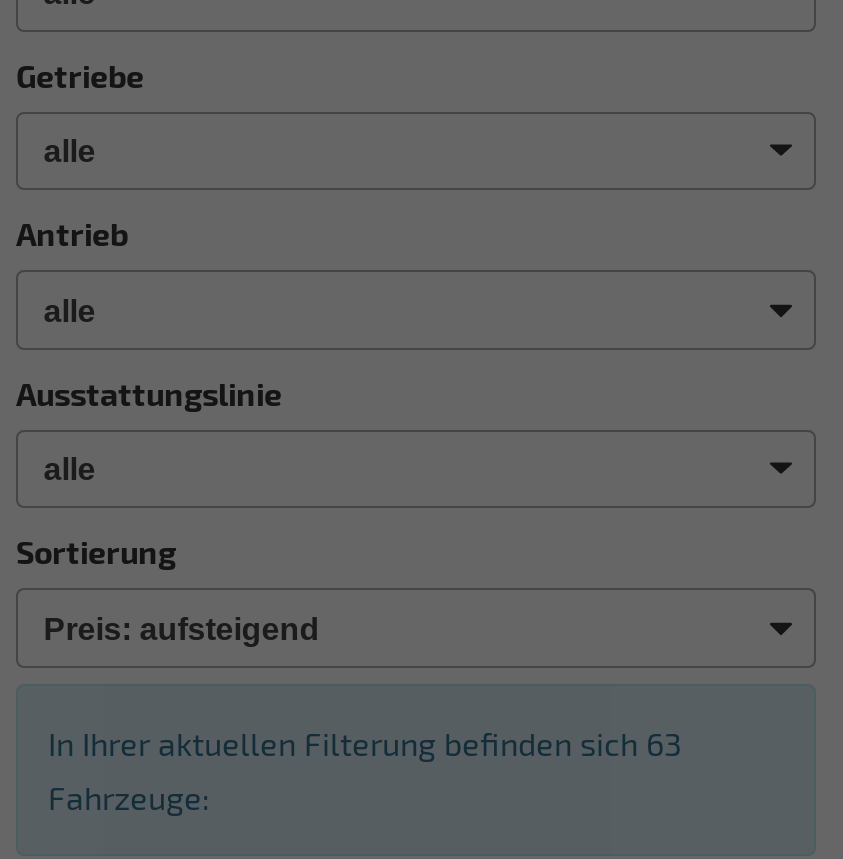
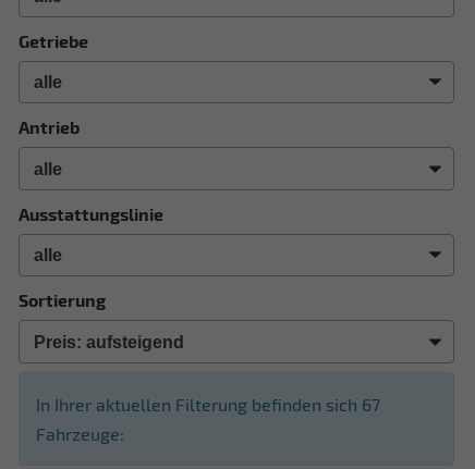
- In Ihrer aktuellen Filterung befinden sich 63
+ In Ihrer aktuellen Filterung befinden sich 67
